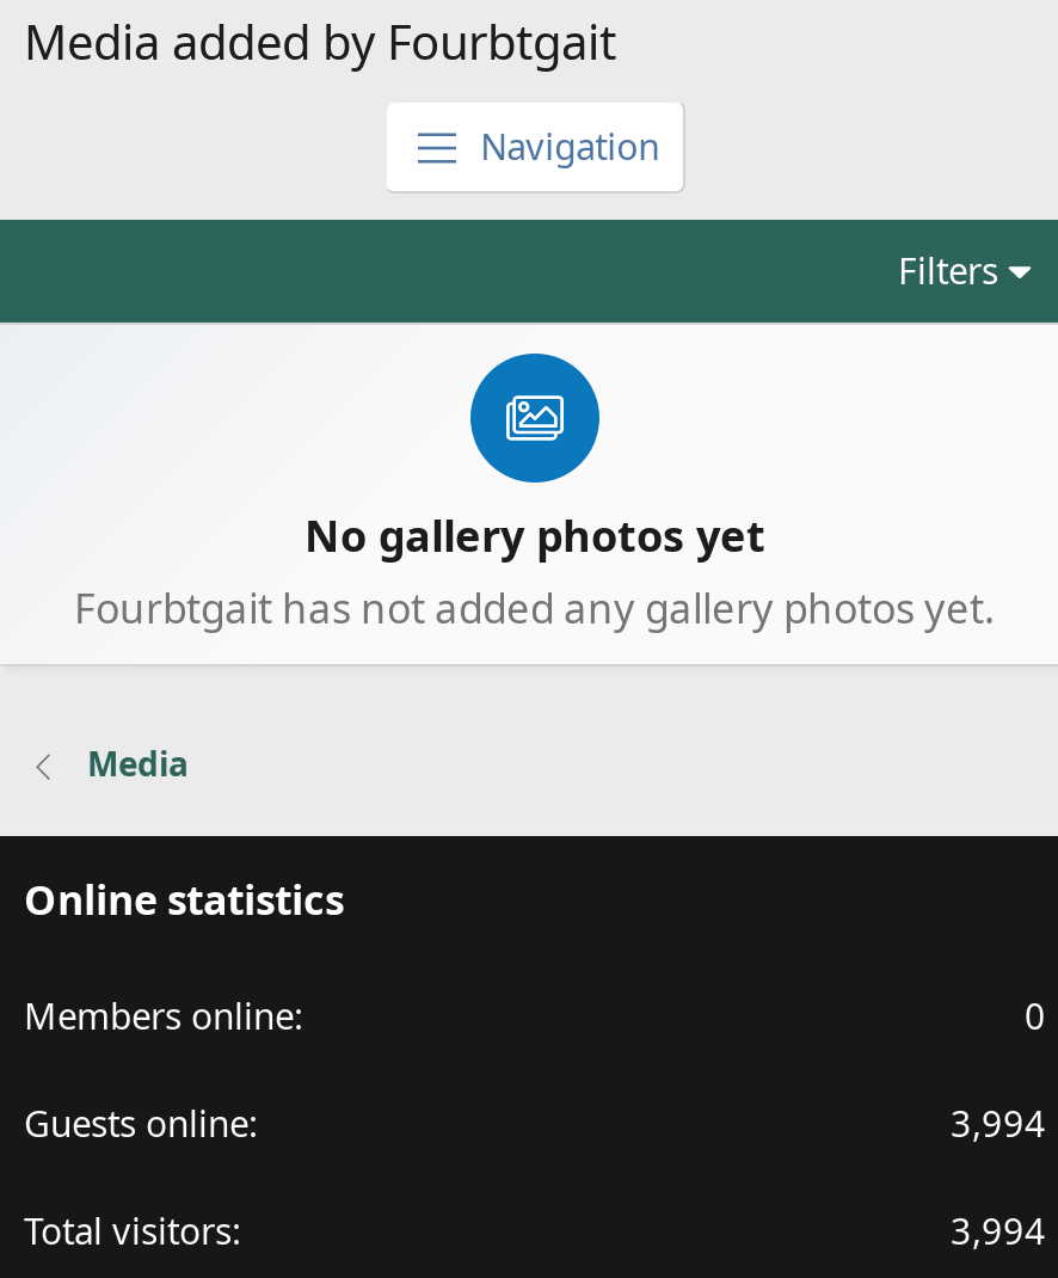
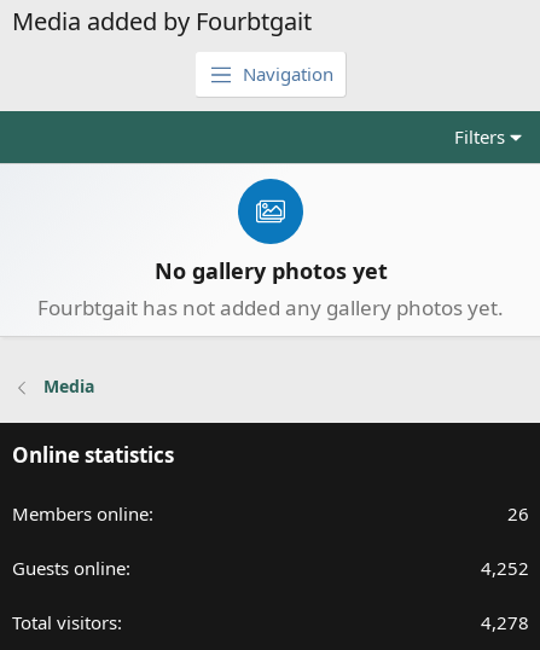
- 0
+ 26

- 3,994
+ 4,252

- 3,994
+ 4,278
